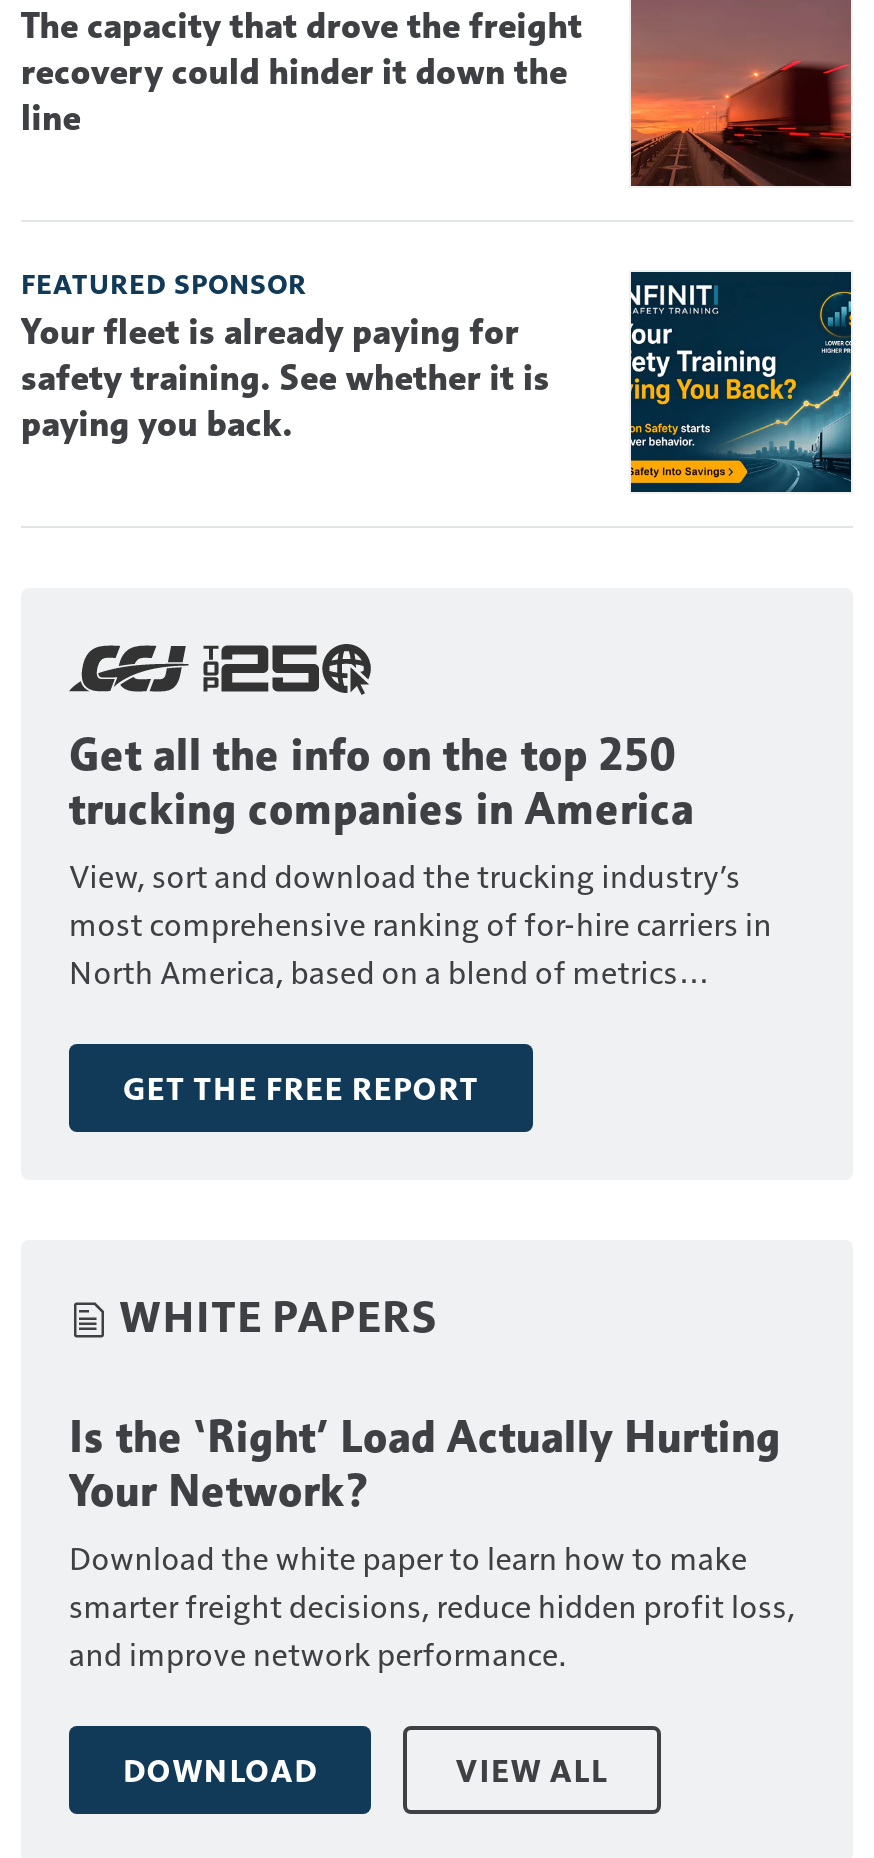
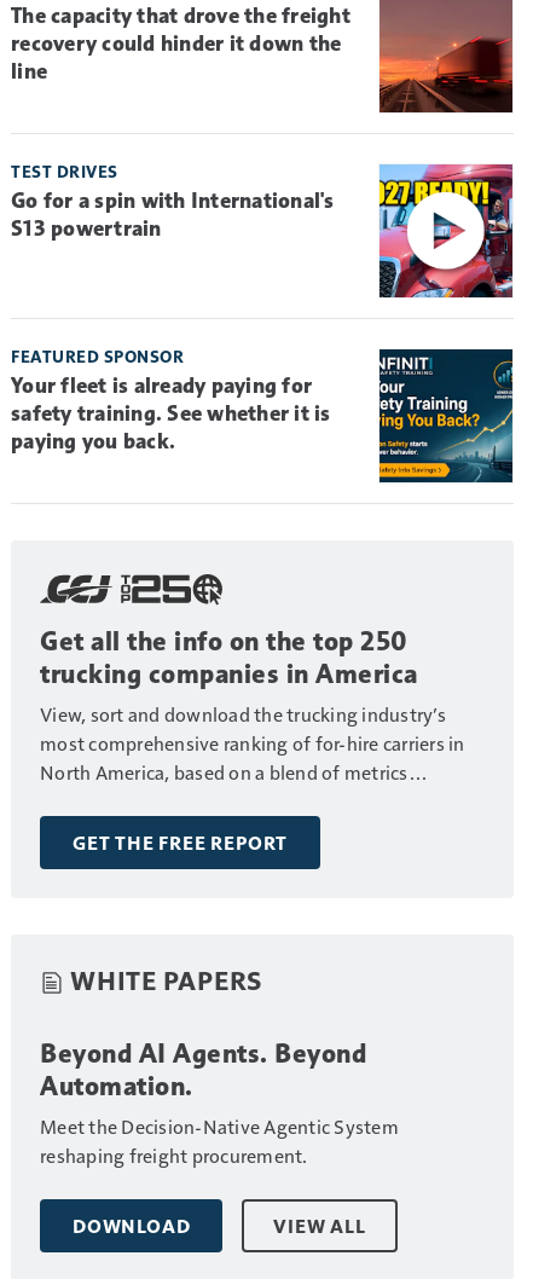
+ [image]
+ TEST DRIVES
+ Go for a spin with International's
+ S13 powertrain

moved down: [image] | FEATURED SPONSOR | Your fleet is already paying for | ... | GET THE FREE REPORT | WHITE PAPERS

- Is the ‘Right’ Load Actually Hurting
- Your Network?
- Download the white paper to learn how to make
- smarter freight decisions, reduce hidden profit loss,
- and improve network performance.
+ Beyond AI Agents. Beyond
+ Automation.
+ Meet the Decision-Native Agentic System
+ reshaping freight procurement.
